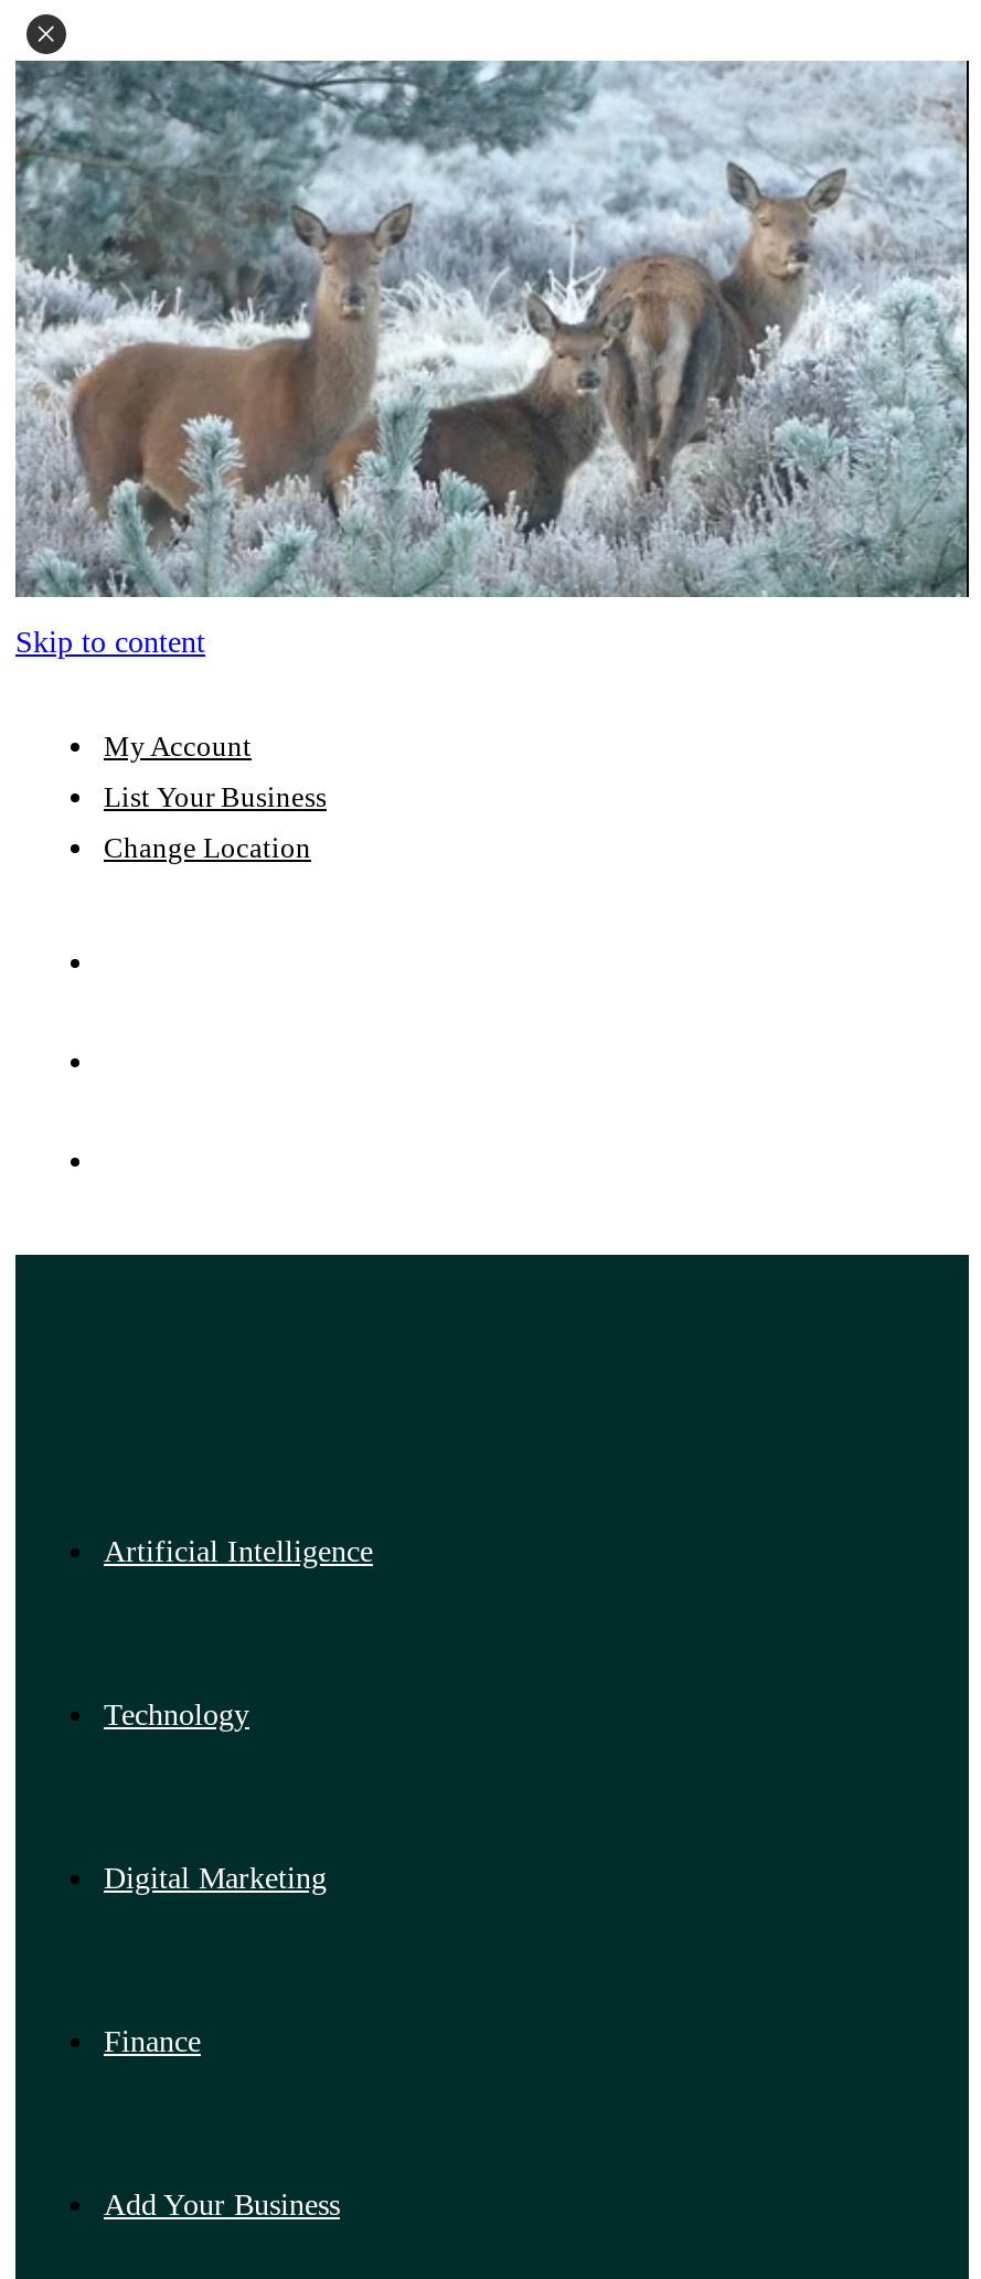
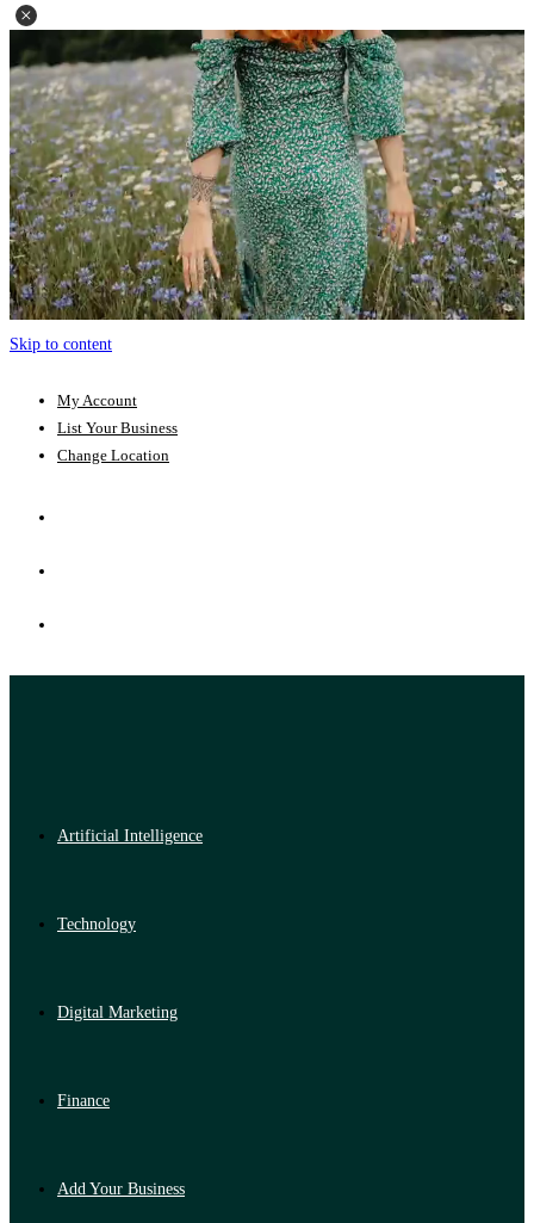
- [image]
+ [image]
